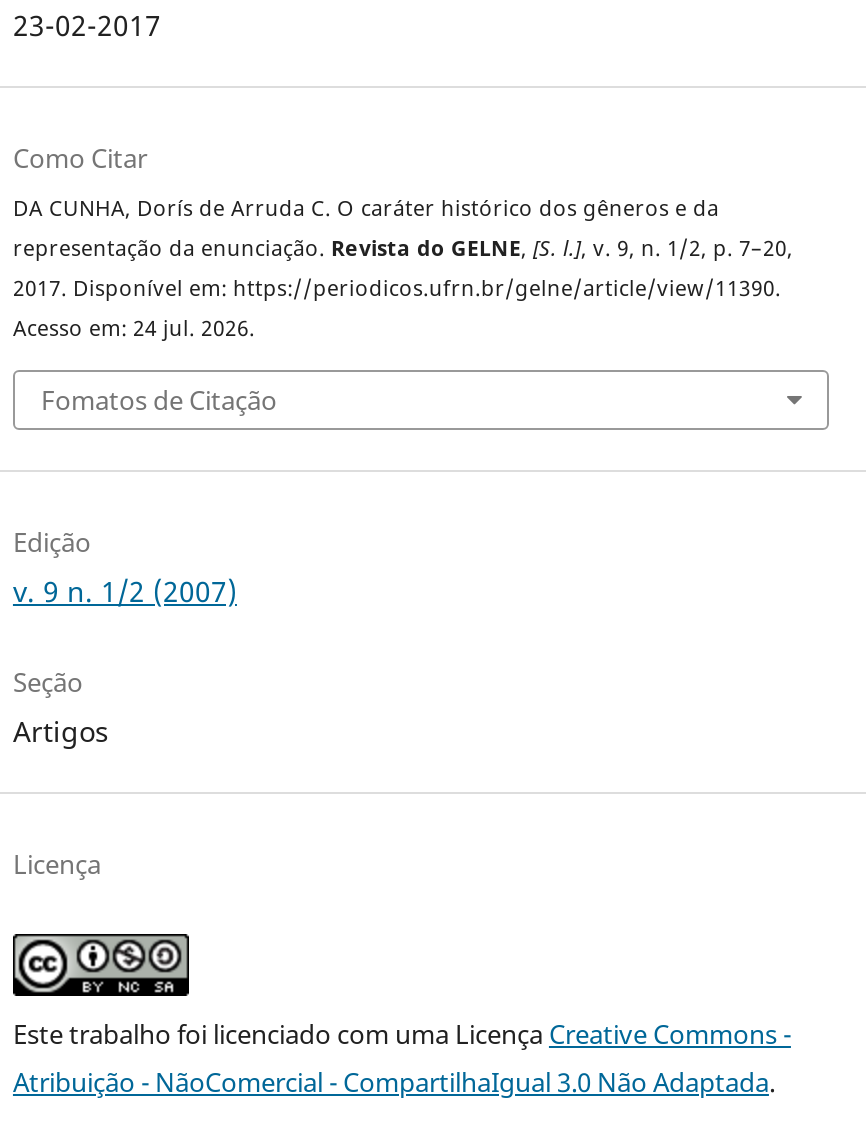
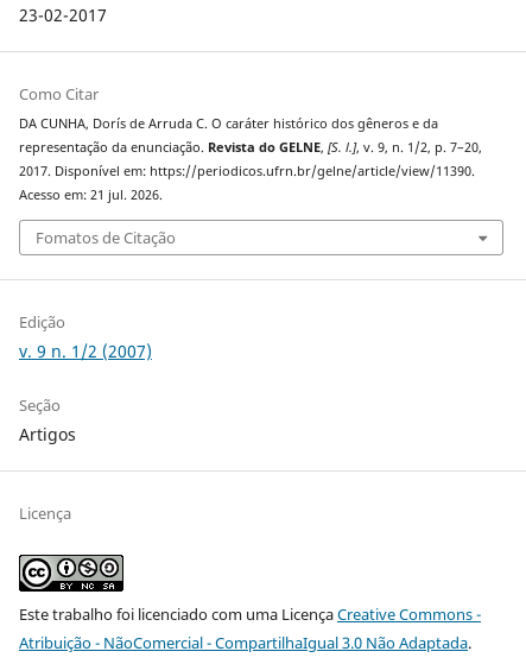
- Acesso em: 24 jul. 2026.
+ Acesso em: 21 jul. 2026.
